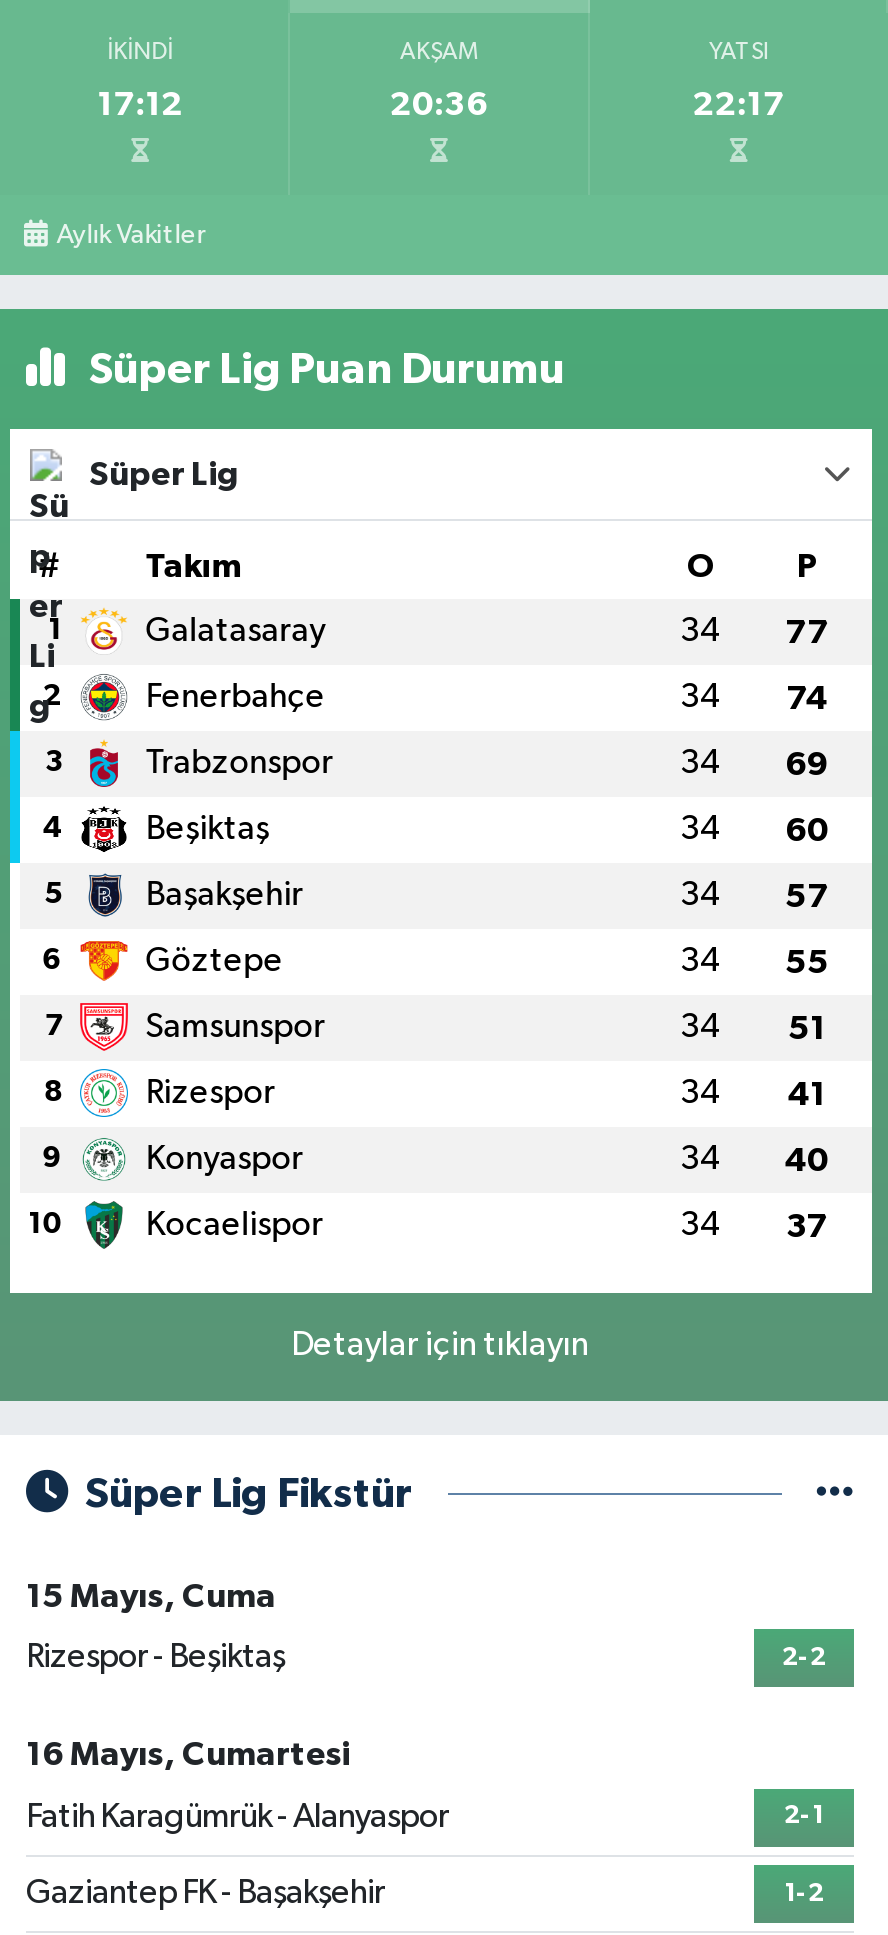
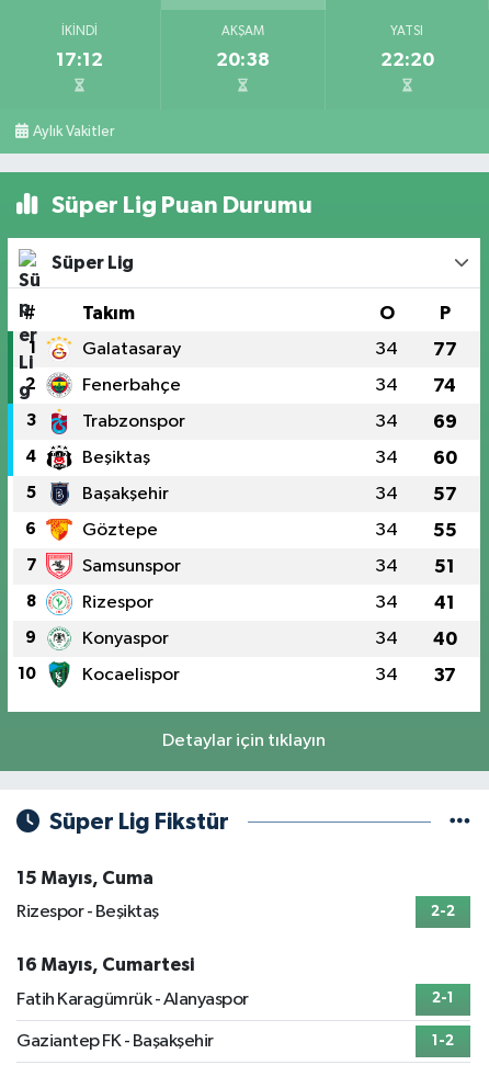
- 20:36
+ 20:38

- 22:17
+ 22:20
